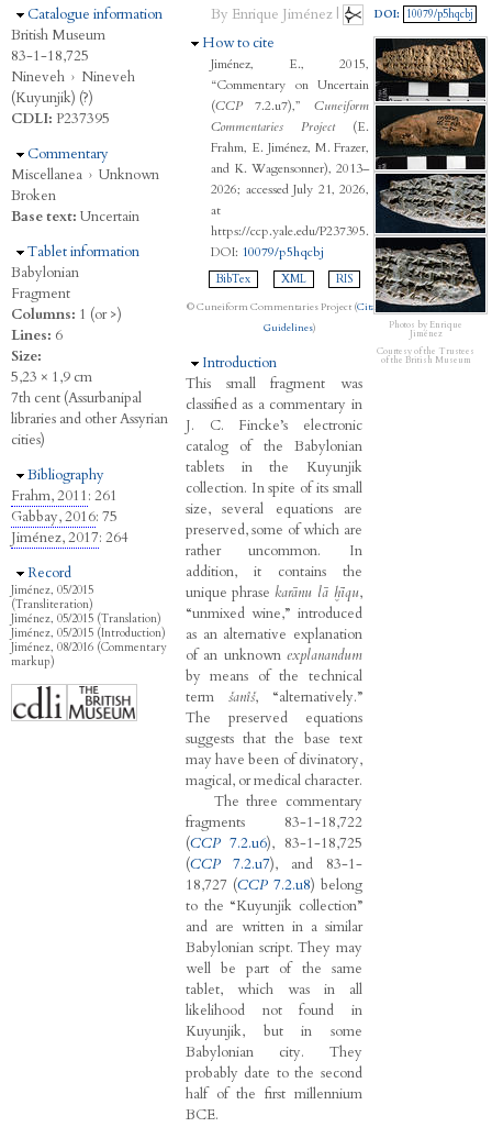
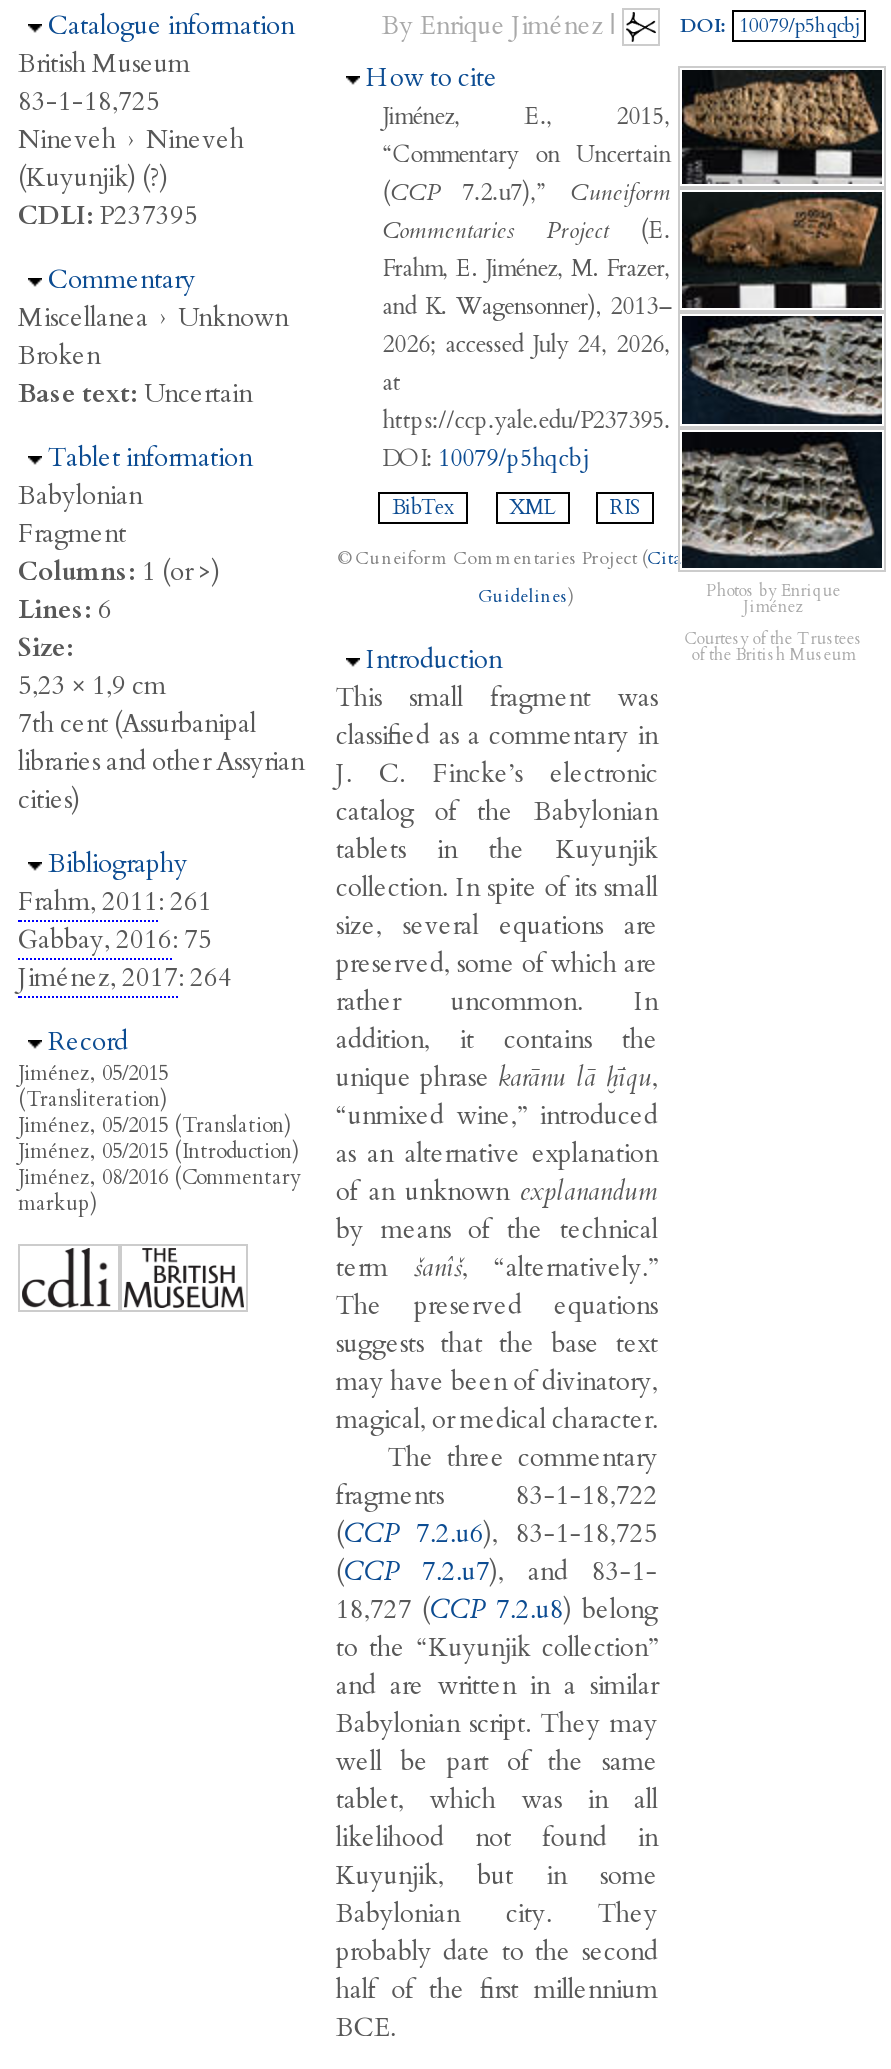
- 2026; accessed July 21, 2026,
+ 2026; accessed July 24, 2026,
